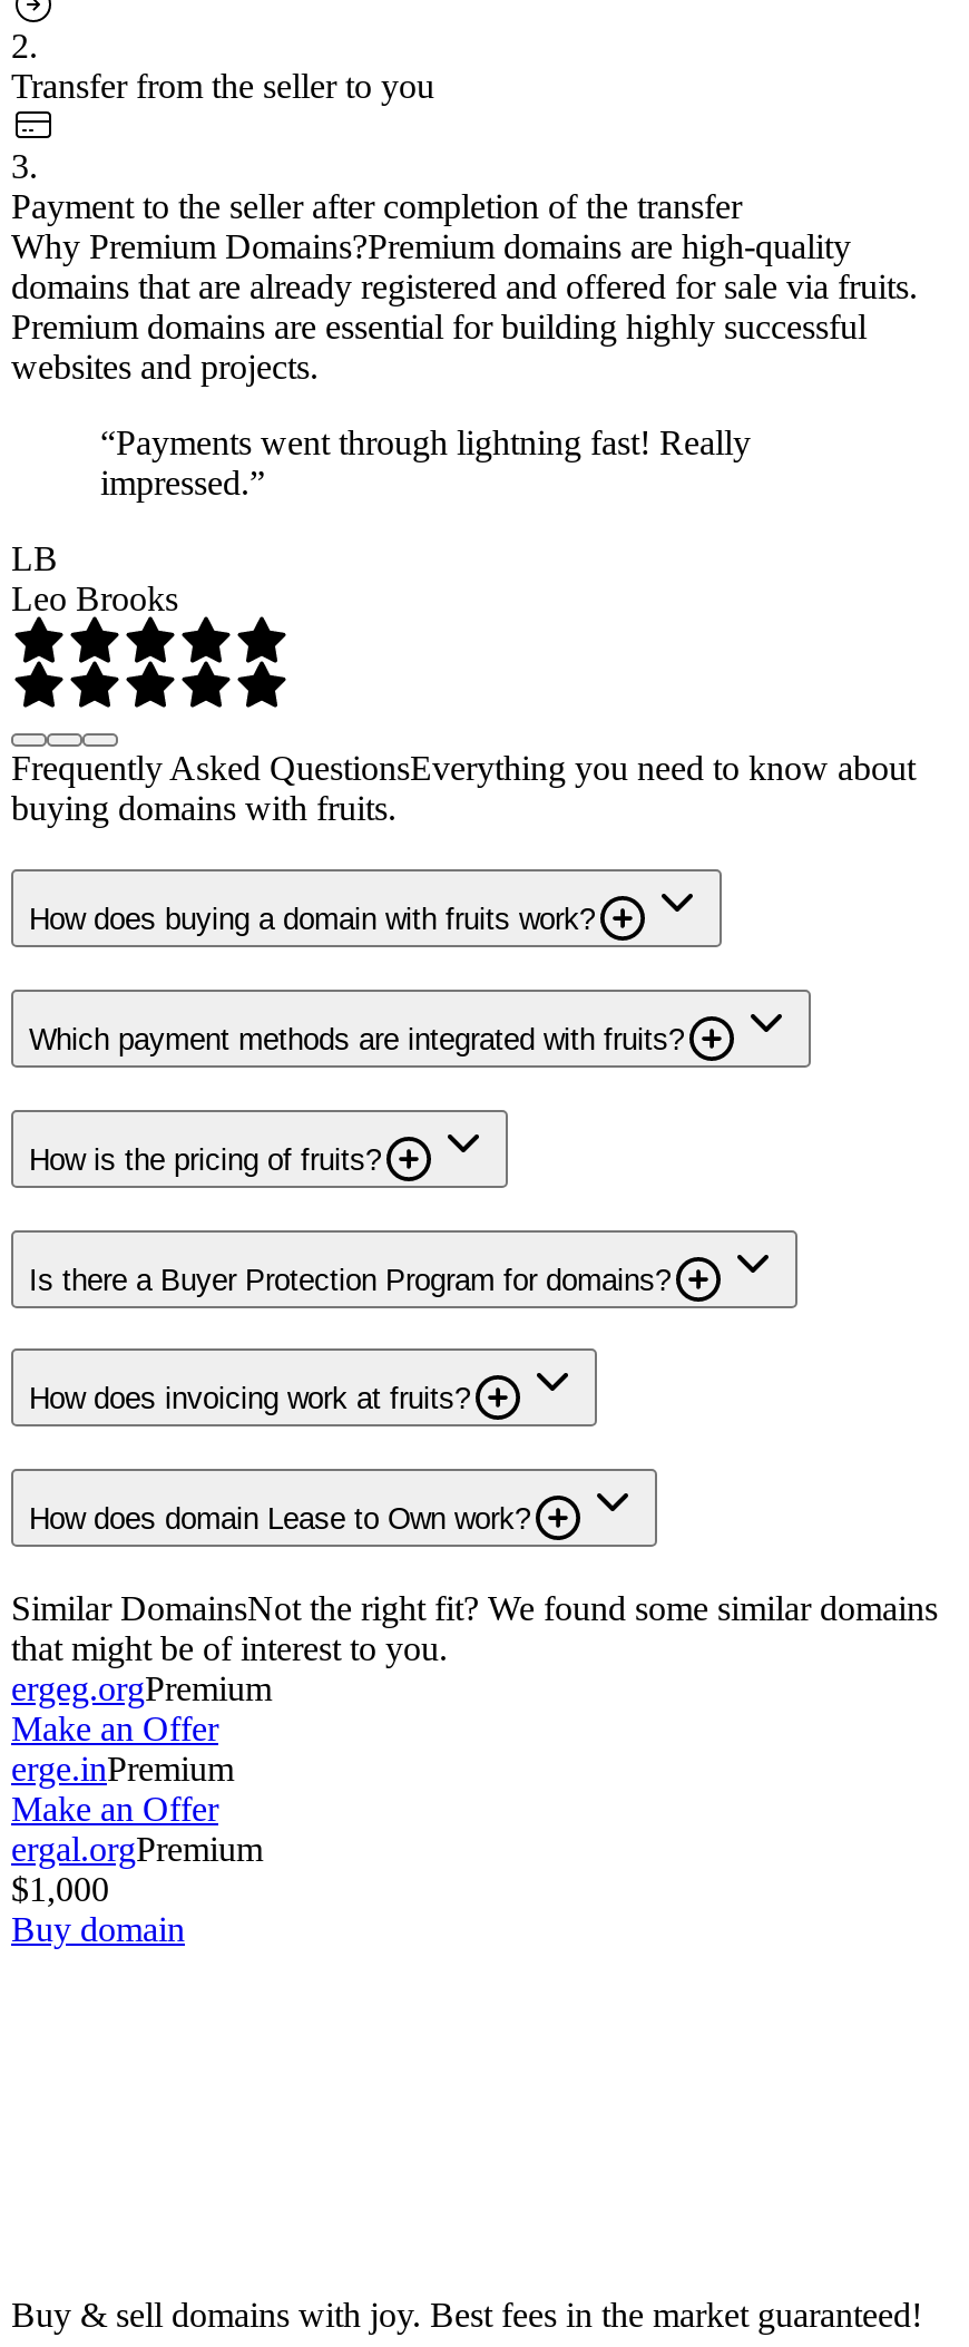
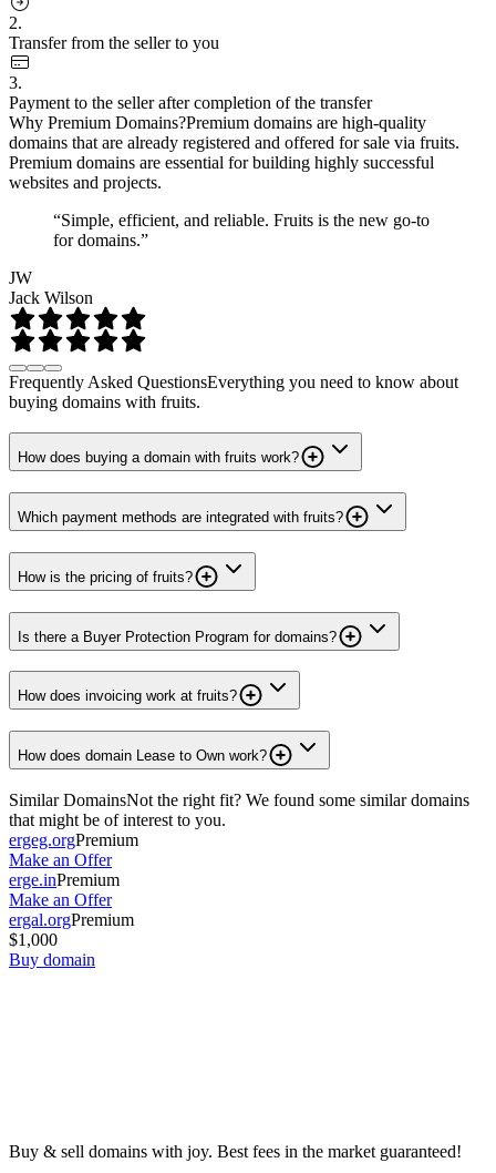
- “Payments went through lightning fast! Really
- impressed.”
+ “Simple, efficient, and reliable. Fruits is the new go-to
+ for domains.”

- LB
- Leo Brooks
+ JW
+ Jack Wilson
